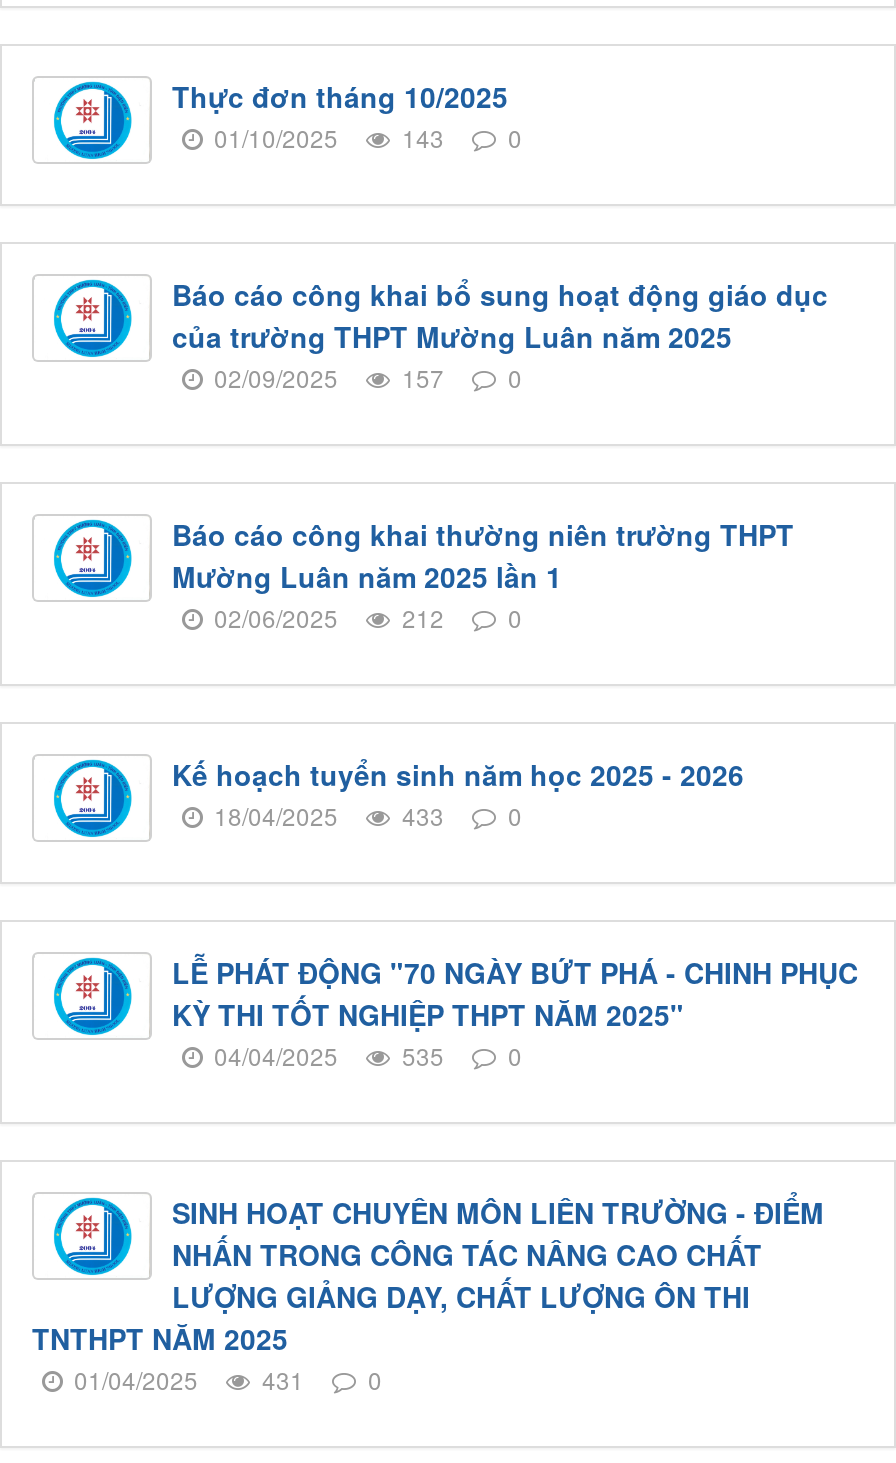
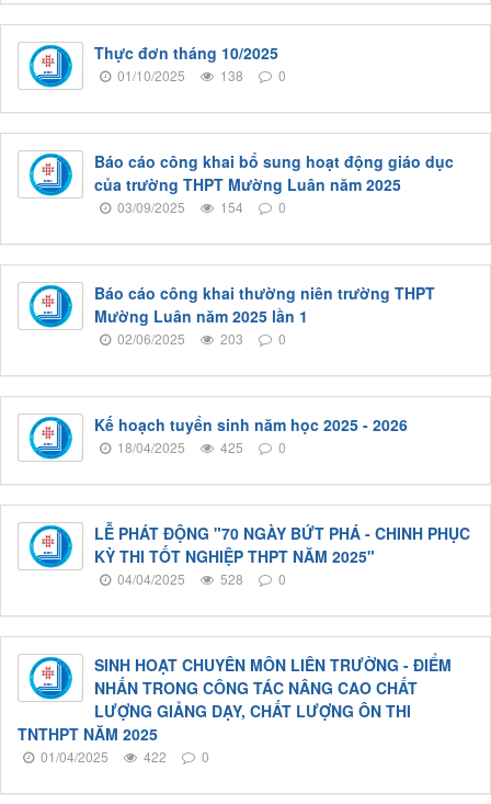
- 01/10/2025 143 0
+ 01/10/2025 138 0

- 02/09/2025
+ 03/09/2025

- 157
+ 154

- 02/06/2025 212 0
+ 02/06/2025 203 0

- 18/04/2025 433 0
+ 18/04/2025 425 0

- 04/04/2025 535 0
+ 04/04/2025 528 0

- 01/04/2025 431 0
+ 01/04/2025 422 0
